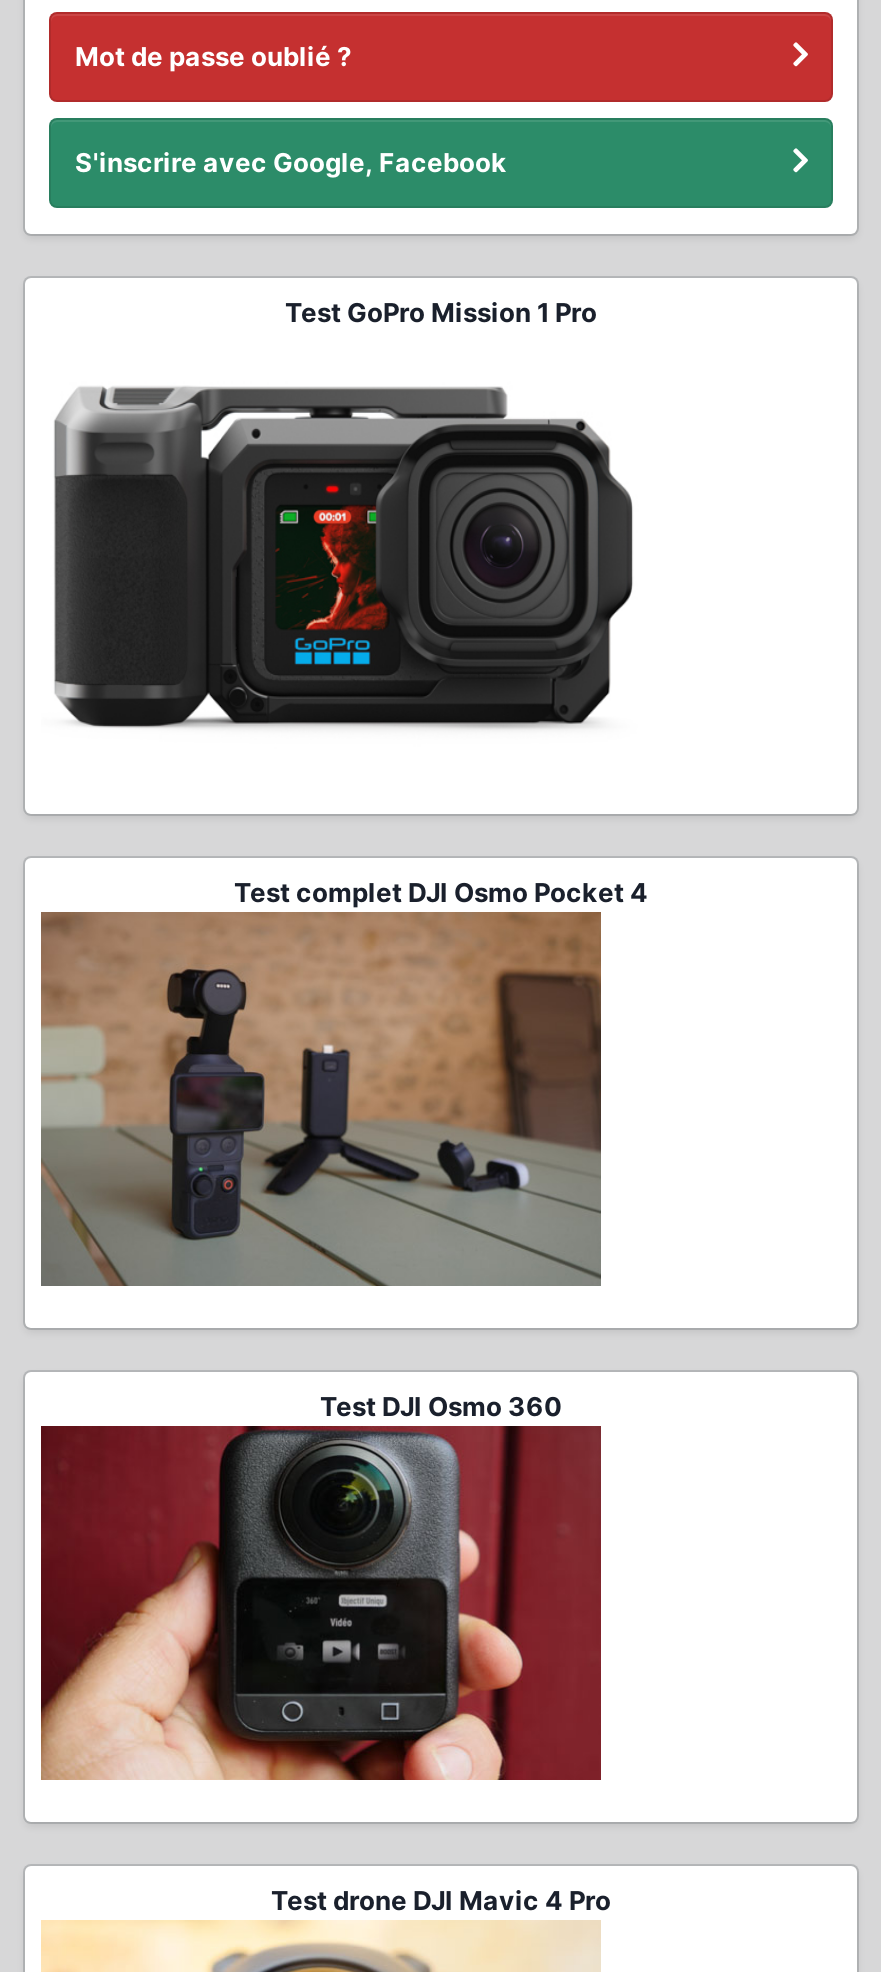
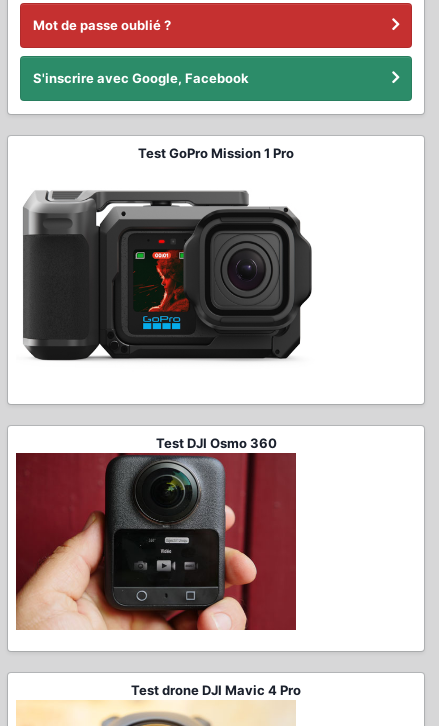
- Test complet DJI Osmo Pocket 4

- [image]
